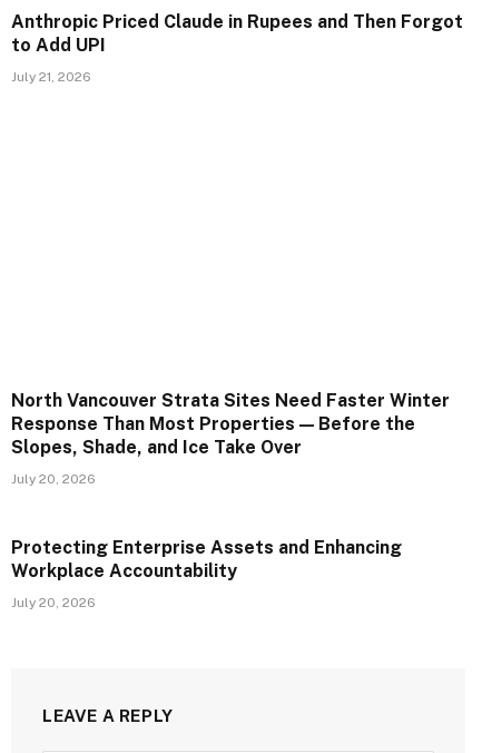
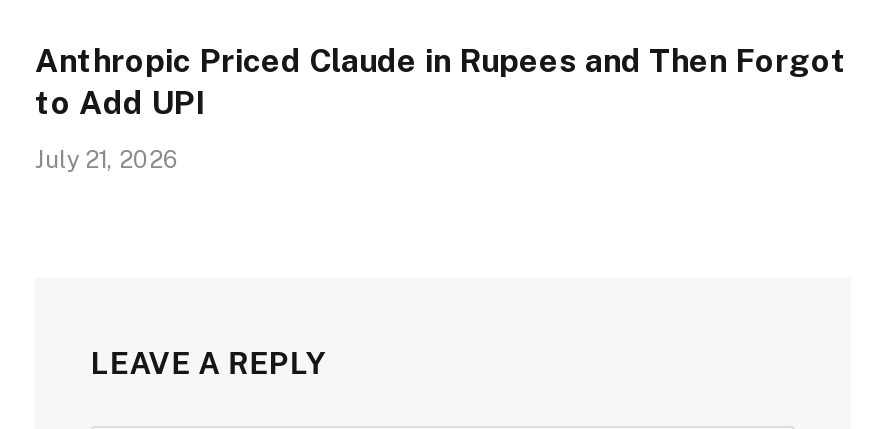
- North Vancouver Strata Sites Need Faster Winter
- Response Than Most Properties — Before the
- Slopes, Shade, and Ice Take Over
- July 20, 2026
- Protecting Enterprise Assets and Enhancing
- Workplace Accountability
- July 20, 2026
